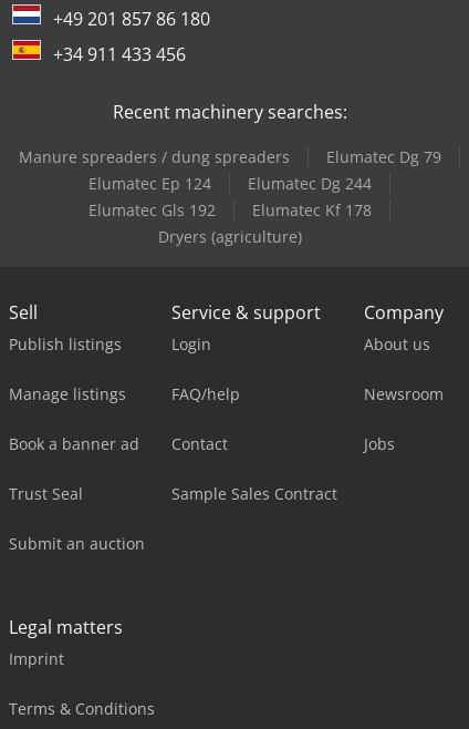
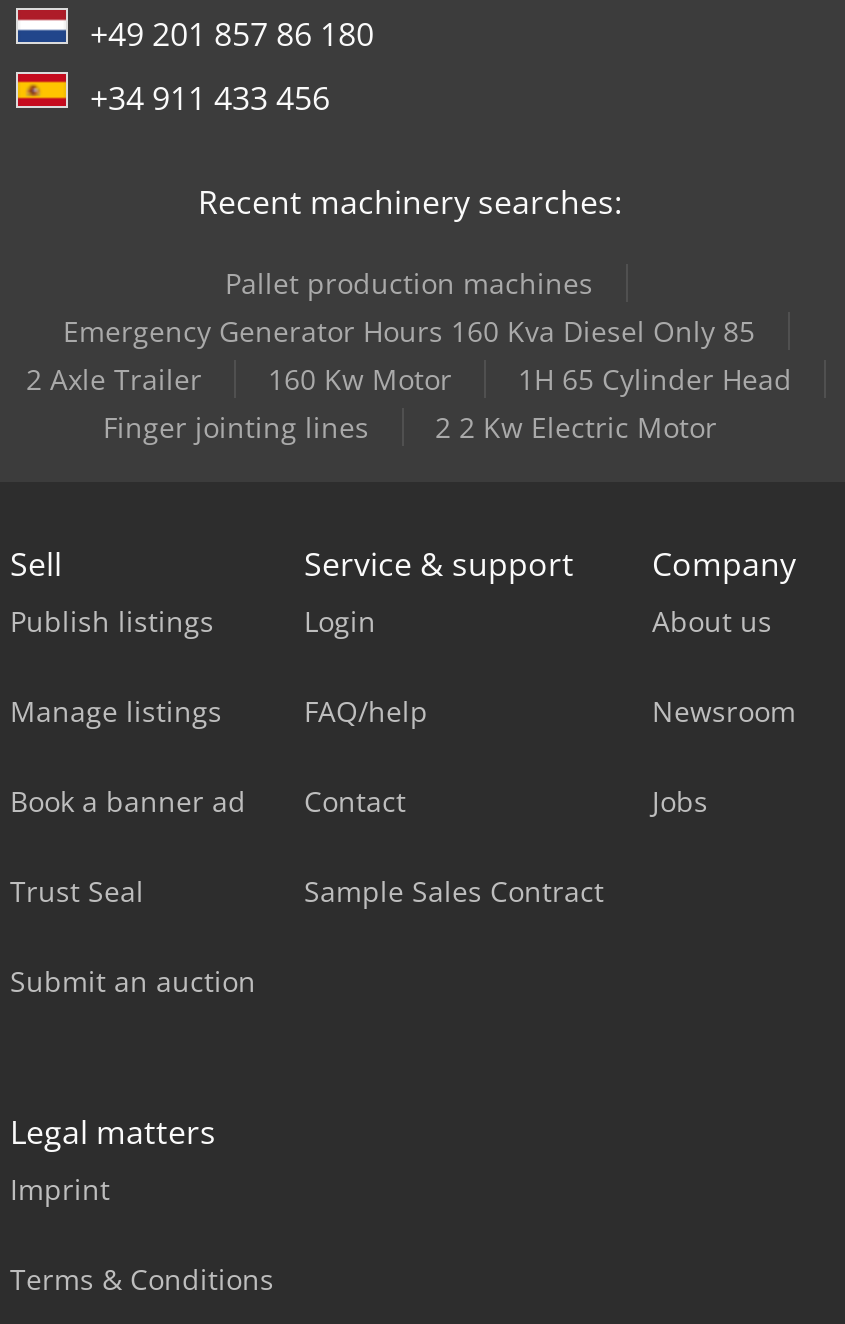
- Manure spreaders / dung spreaders
- Elumatec Dg 79
- Elumatec Ep 124
- Elumatec Dg 244
- Elumatec Gls 192
- Elumatec Kf 178
- Dryers (agriculture)
+ Pallet production machines
+ Emergency Generator Hours 160 Kva Diesel Only 85
+ 2 Axle Trailer
+ 160 Kw Motor
+ 1H 65 Cylinder Head
+ Finger jointing lines
+ 2 2 Kw Electric Motor
